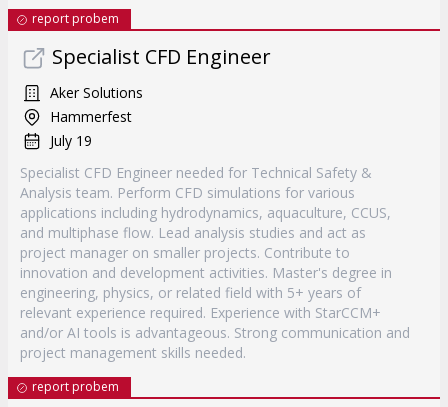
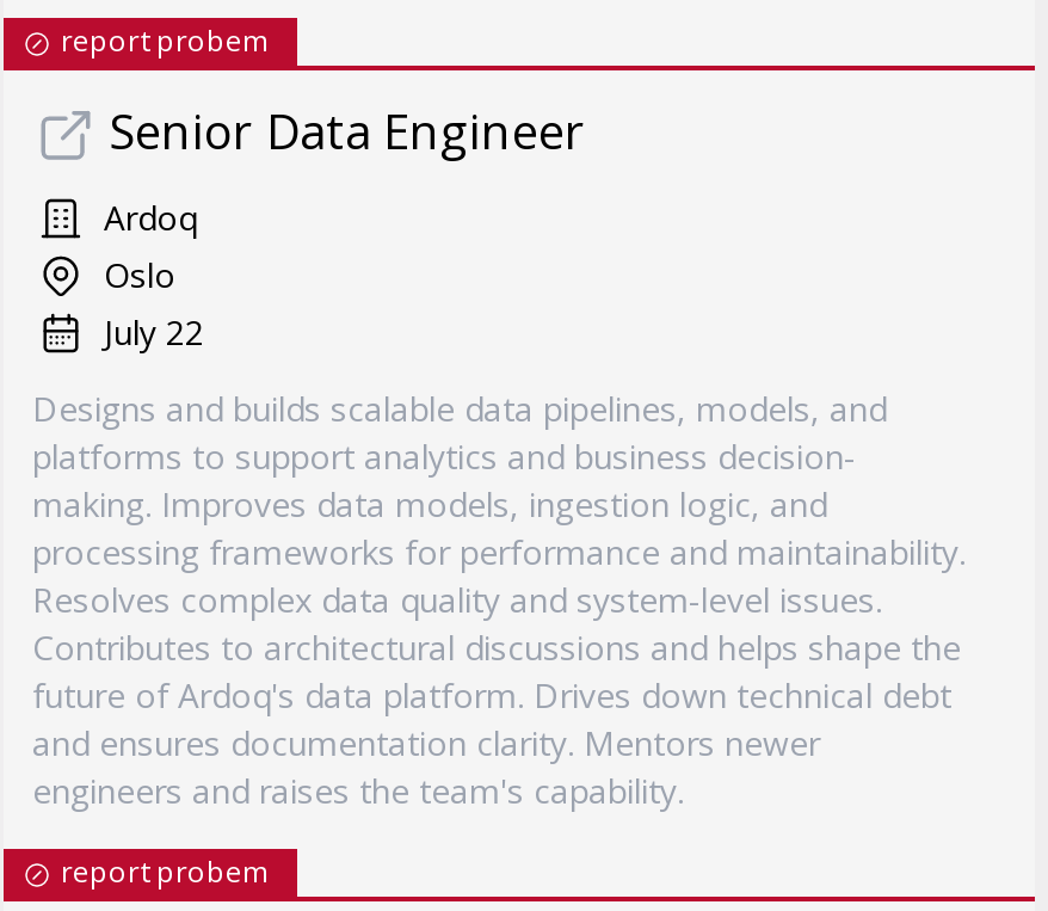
- Specialist CFD Engineer
+ Senior Data Engineer

- Aker Solutions
- Hammerfest
- July 19
+ Ardoq
+ Oslo
+ July 22

- Specialist CFD Engineer needed for Technical Safety &
- Analysis team. Perform CFD simulations for various
- applications including hydrodynamics, aquaculture, CCUS,
- and multiphase flow. Lead analysis studies and act as
- project manager on smaller projects. Contribute to
- innovation and development activities. Master's degree in
- engineering, physics, or related field with 5+ years of
- relevant experience required. Experience with StarCCM+
- and/or AI tools is advantageous. Strong communication and
- project management skills needed.
+ Designs and builds scalable data pipelines, models, and
+ platforms to support analytics and business decision-
+ making. Improves data models, ingestion logic, and
+ processing frameworks for performance and maintainability.
+ Resolves complex data quality and system-level issues.
+ Contributes to architectural discussions and helps shape the
+ future of Ardoq's data platform. Drives down technical debt
+ and ensures documentation clarity. Mentors newer
+ engineers and raises the team's capability.
